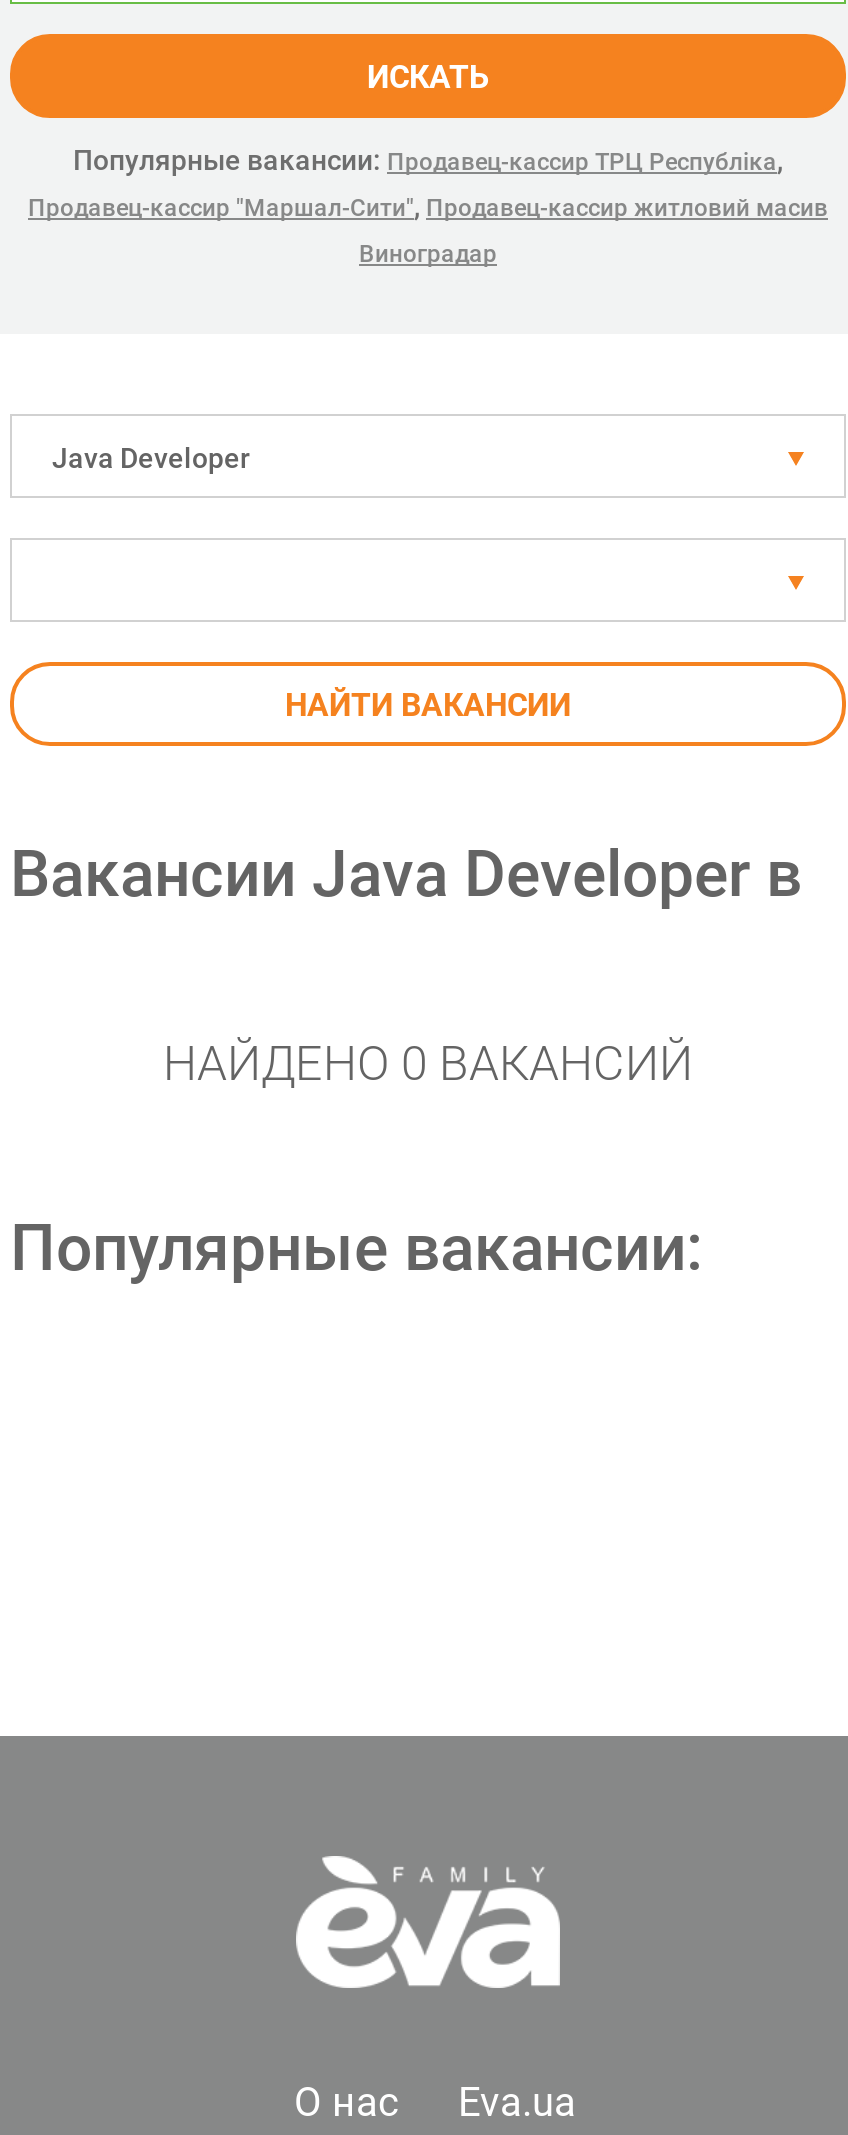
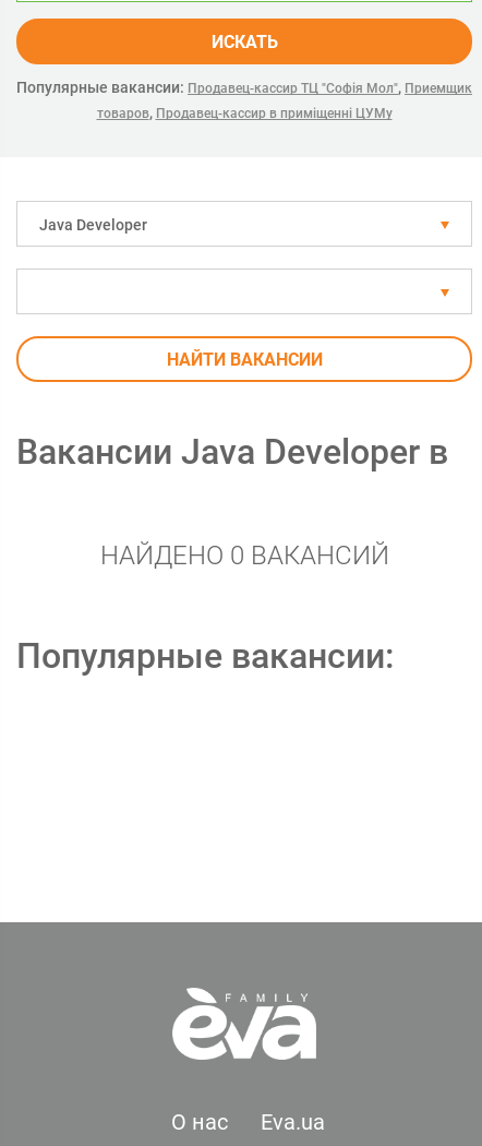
- Популярные вакансии: Продавец-кассир ТРЦ Республіка,
- Продавец-кассир "Маршал-Сити", Продавец-кассир житловий масив
- Виноградар
+ Популярные вакансии: Продавец-кассир ТЦ "Софія Мол", Приемщик
+ товаров, Продавец-кассир в приміщенні ЦУМу
